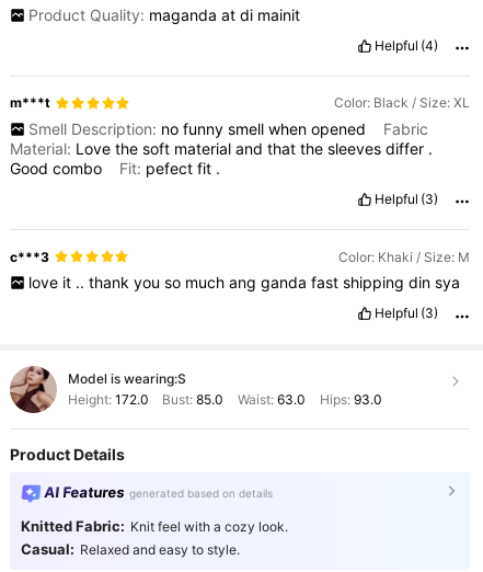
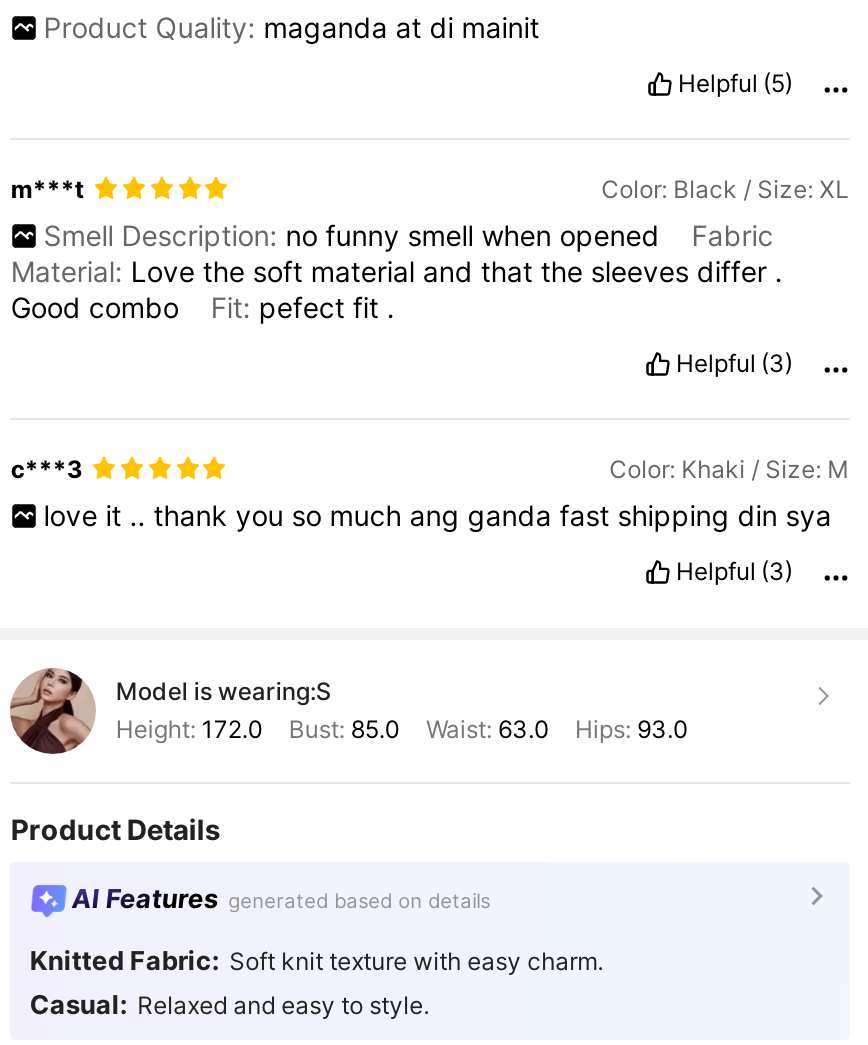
- Helpful (4)
+ Helpful (5)

- Knitted Fabric: Knit feel with a cozy look.
+ Knitted Fabric: Soft knit texture with easy charm.
